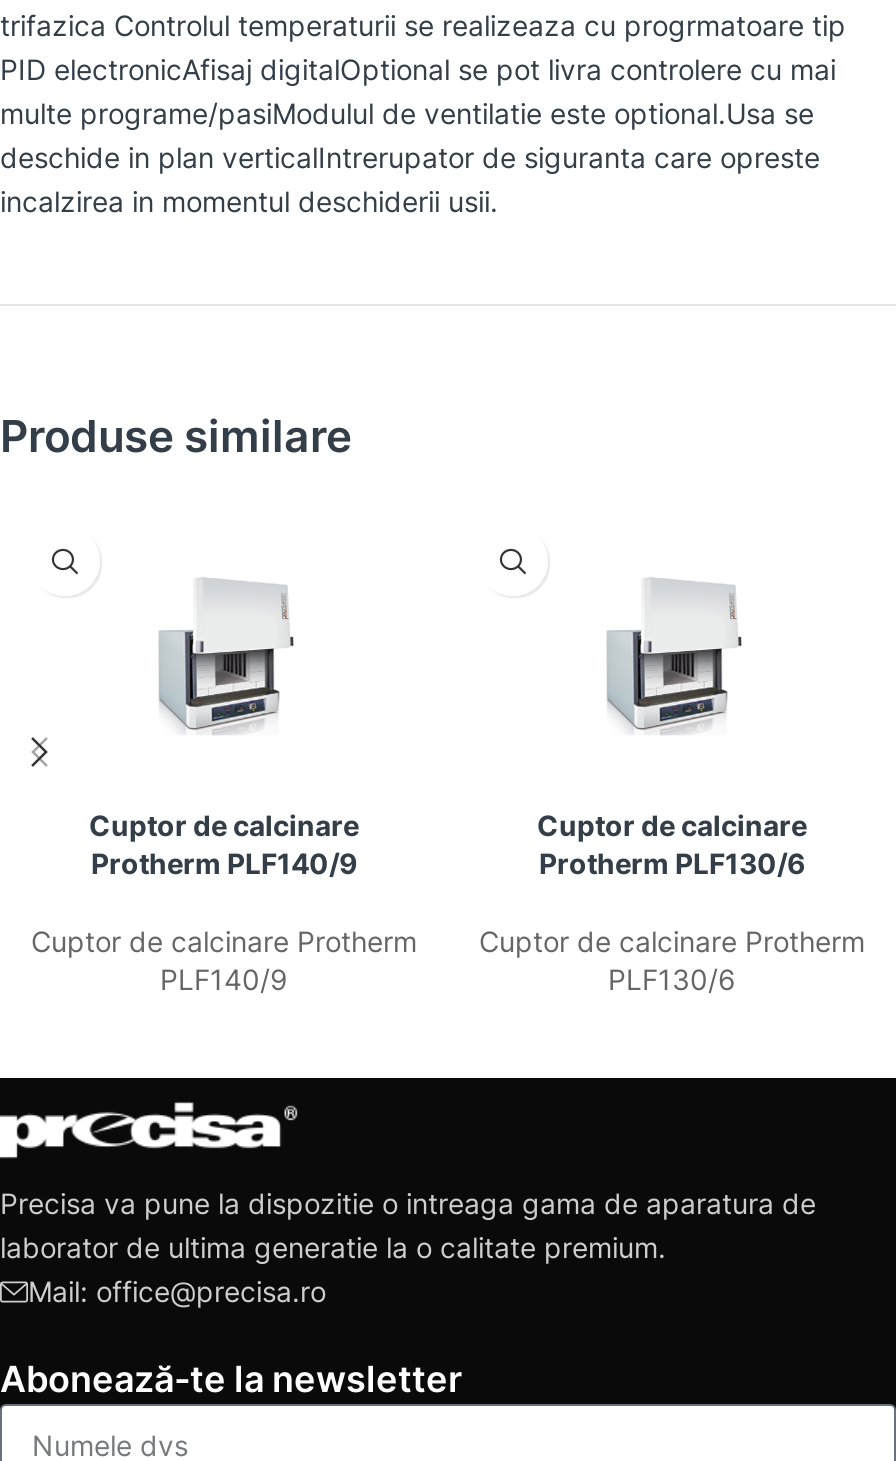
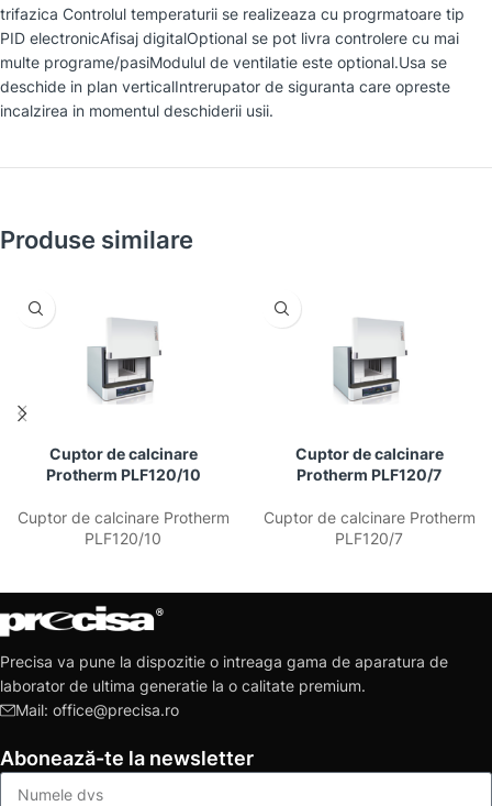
- Protherm PLF140/9
+ Protherm PLF120/10

- Protherm PLF130/6
+ Protherm PLF120/7

- PLF140/9
+ PLF120/10

- PLF130/6
+ PLF120/7
